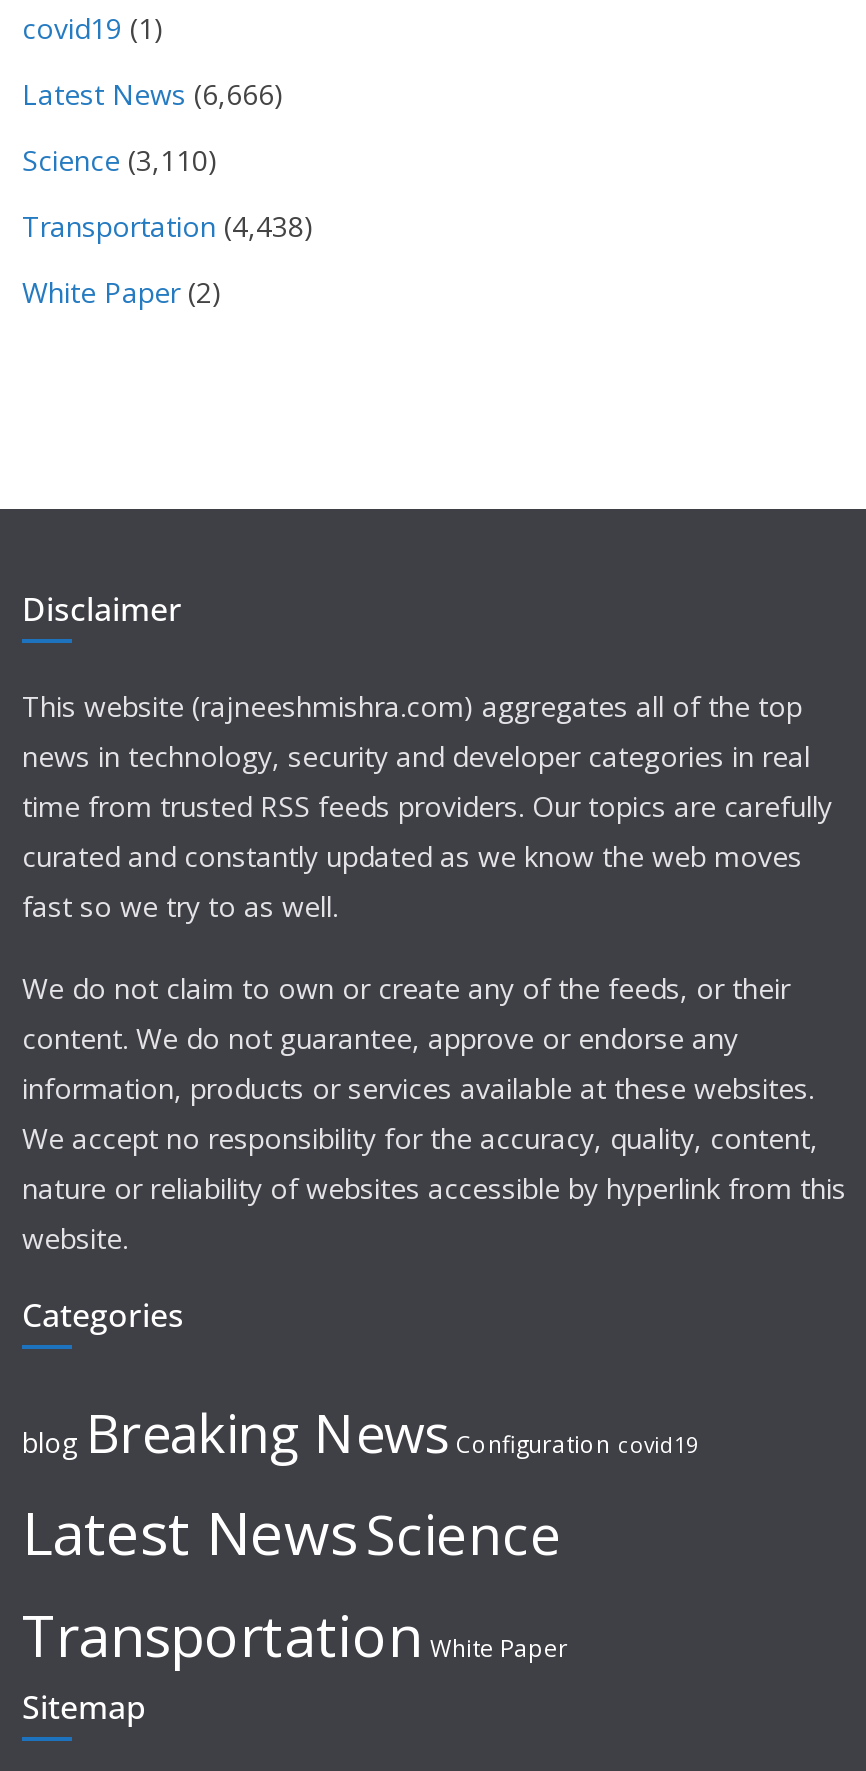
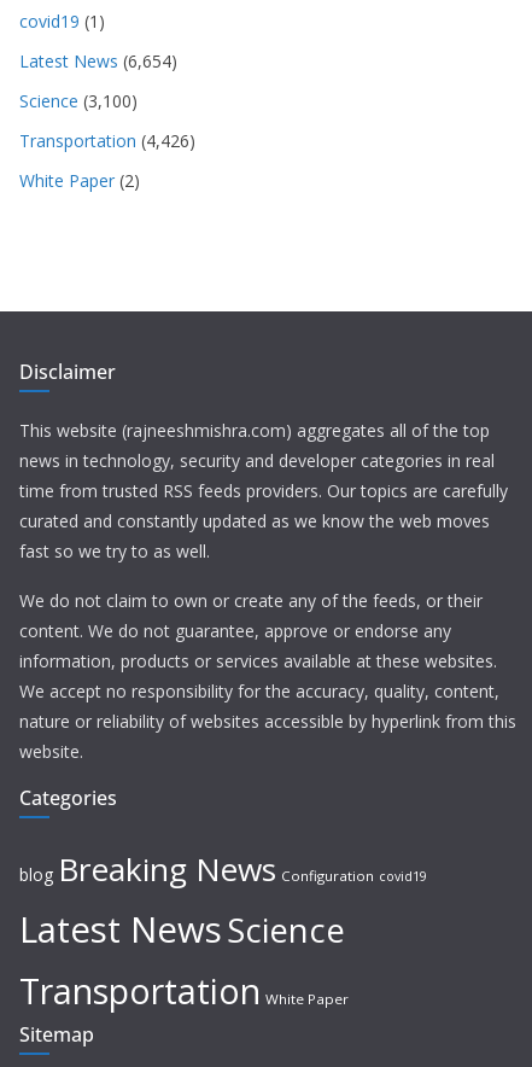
- Latest News (6,666)
+ Latest News (6,654)

- Science (3,110)
+ Science (3,100)

- Transportation (4,438)
+ Transportation (4,426)
